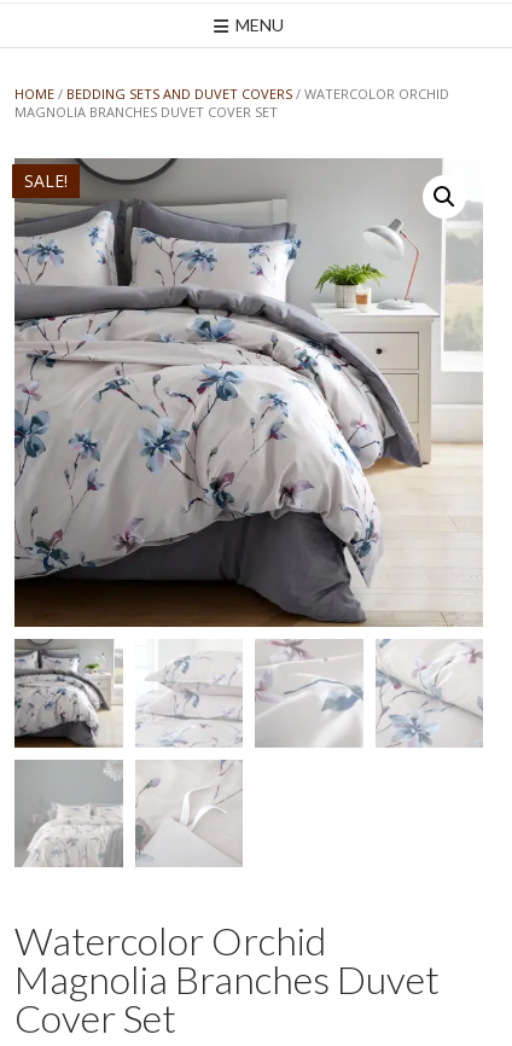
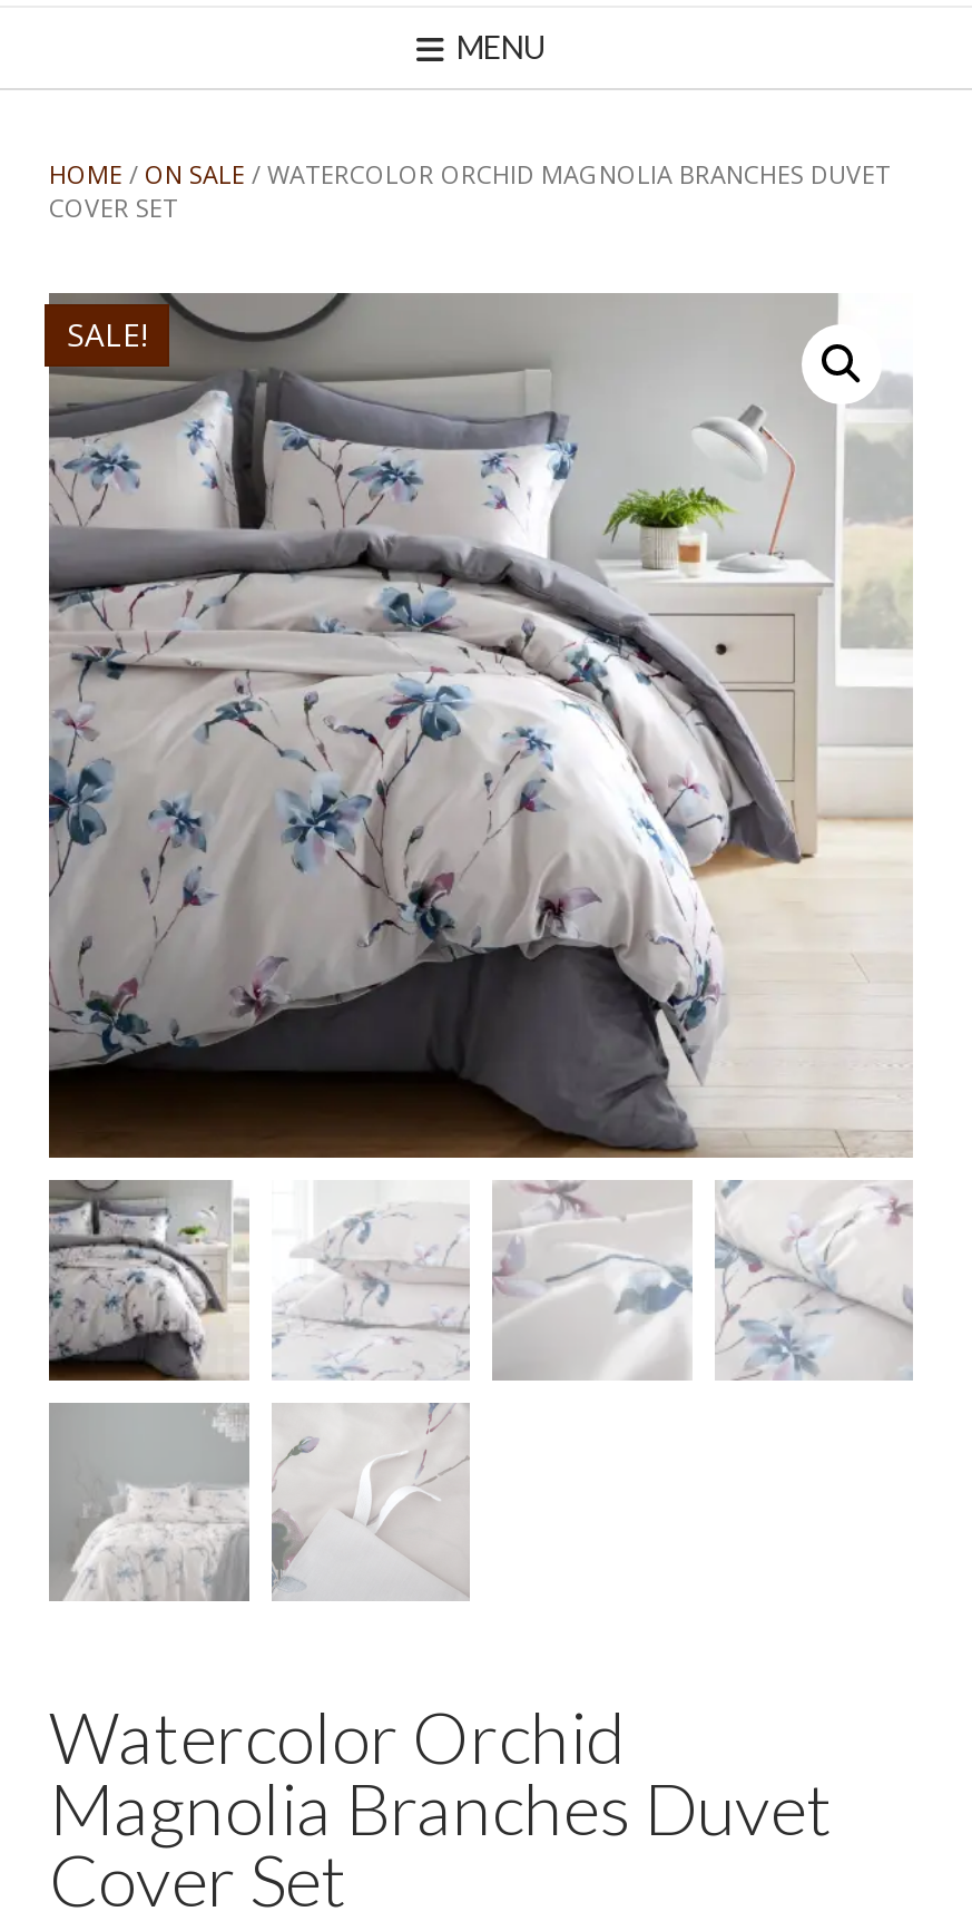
- HOME / BEDDING SETS AND DUVET COVERS / WATERCOLOR ORCHID
- MAGNOLIA BRANCHES DUVET COVER SET
+ HOME / ON SALE / WATERCOLOR ORCHID MAGNOLIA BRANCHES DUVET
+ COVER SET
